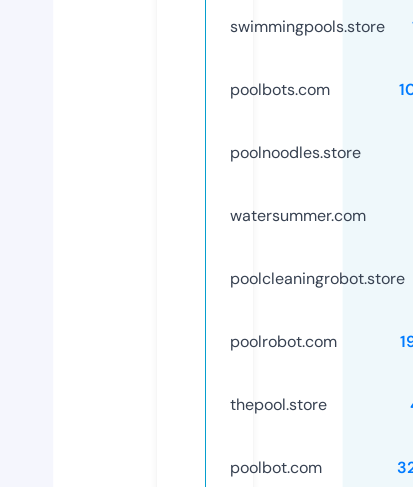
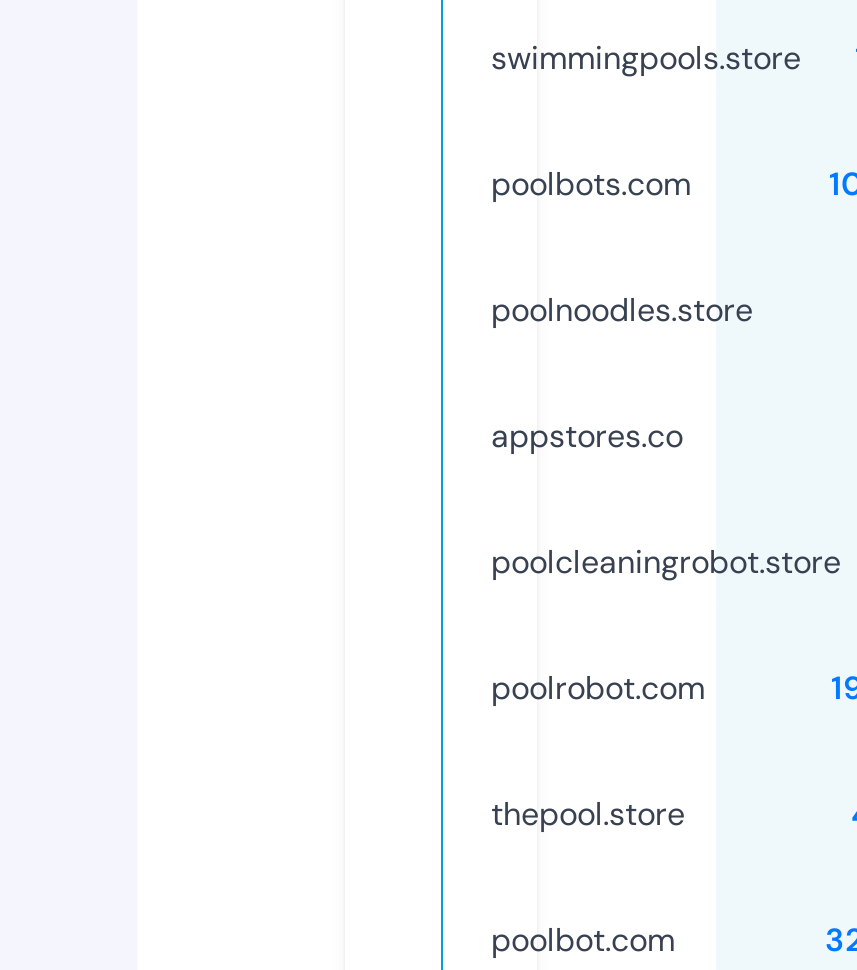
- watersummer.com
+ appstores.co
